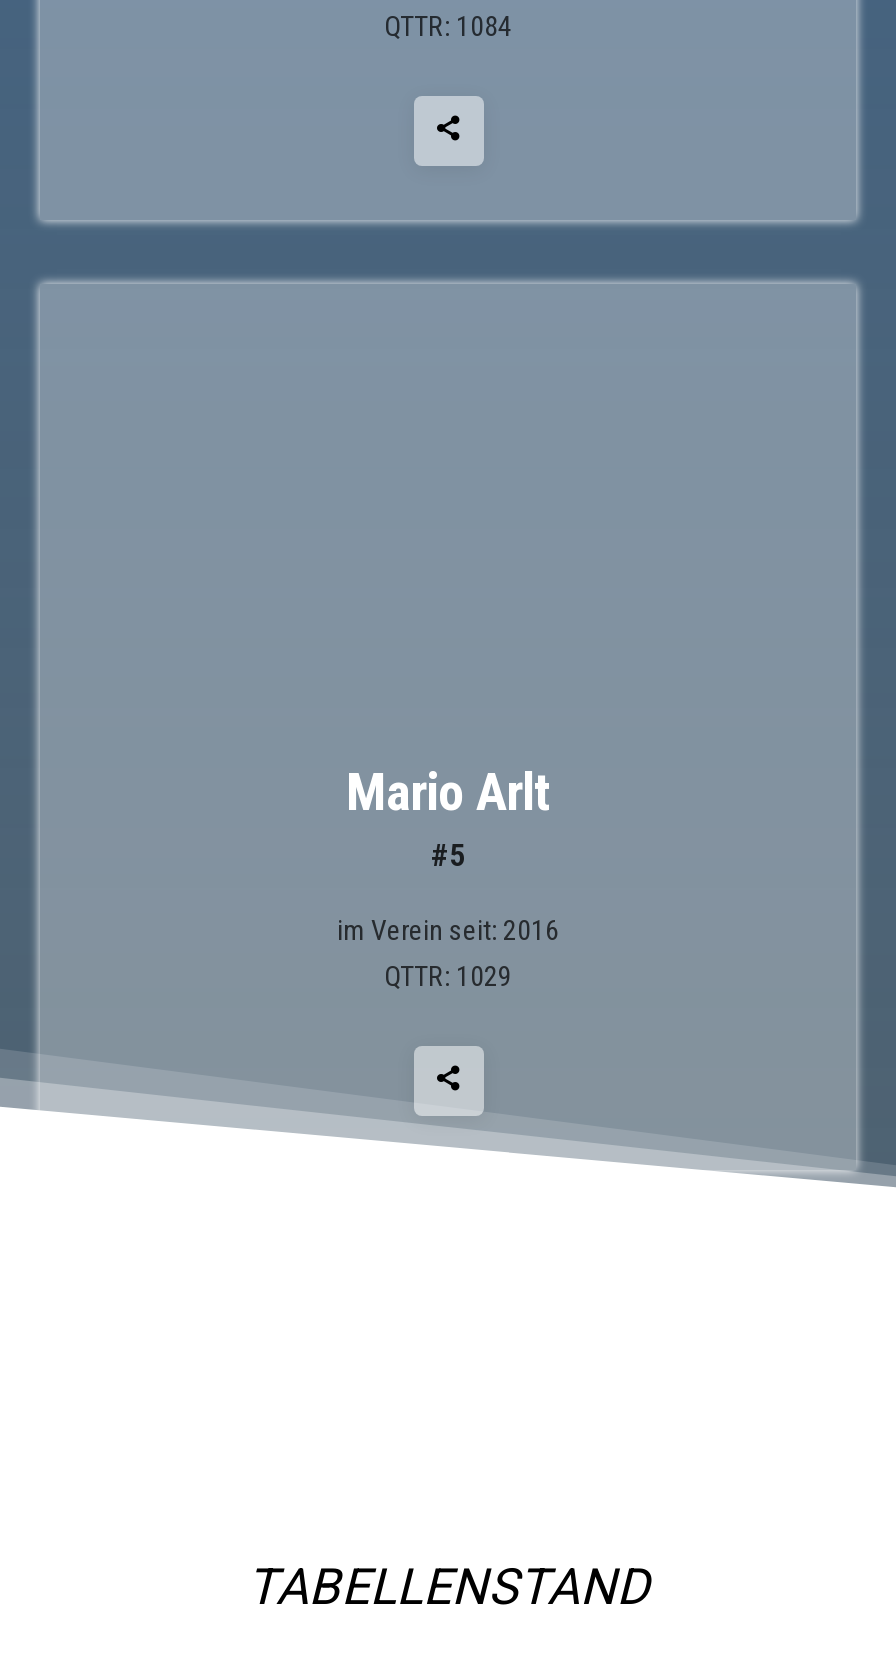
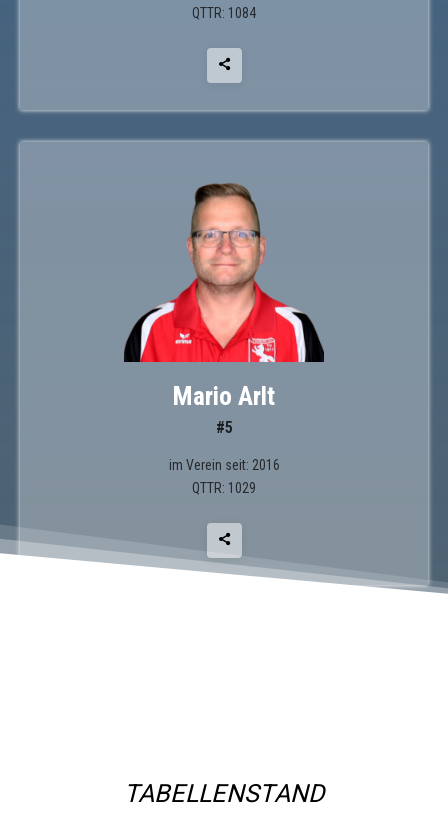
+ [image]
